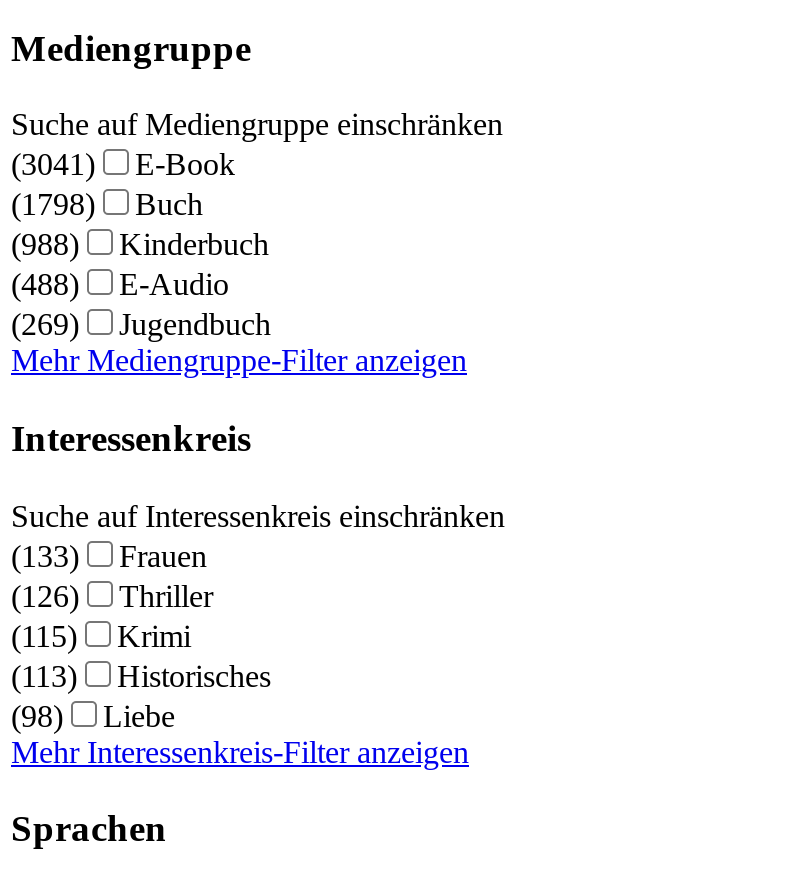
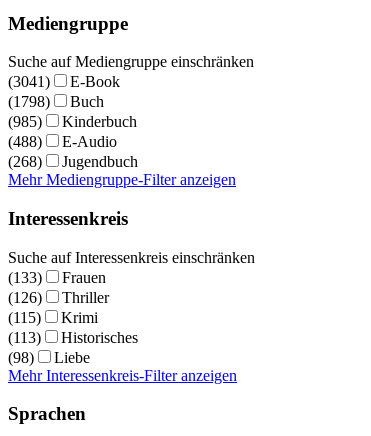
- (988) Kinderbuch
+ (985) Kinderbuch

- (269) Jugendbuch
+ (268) Jugendbuch
